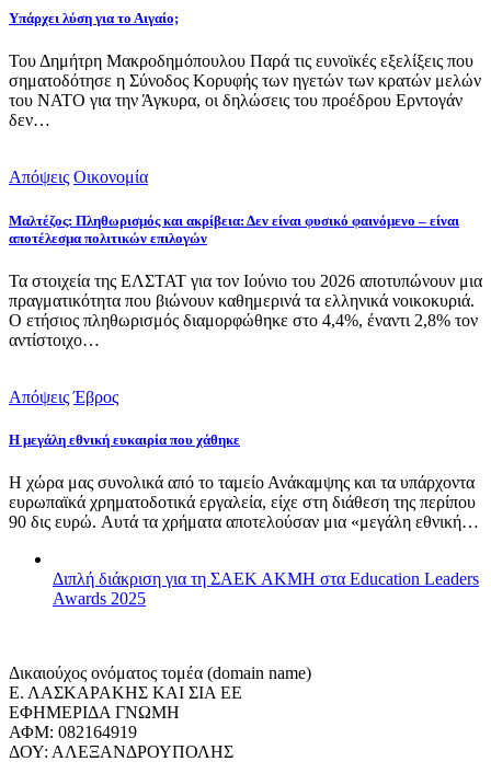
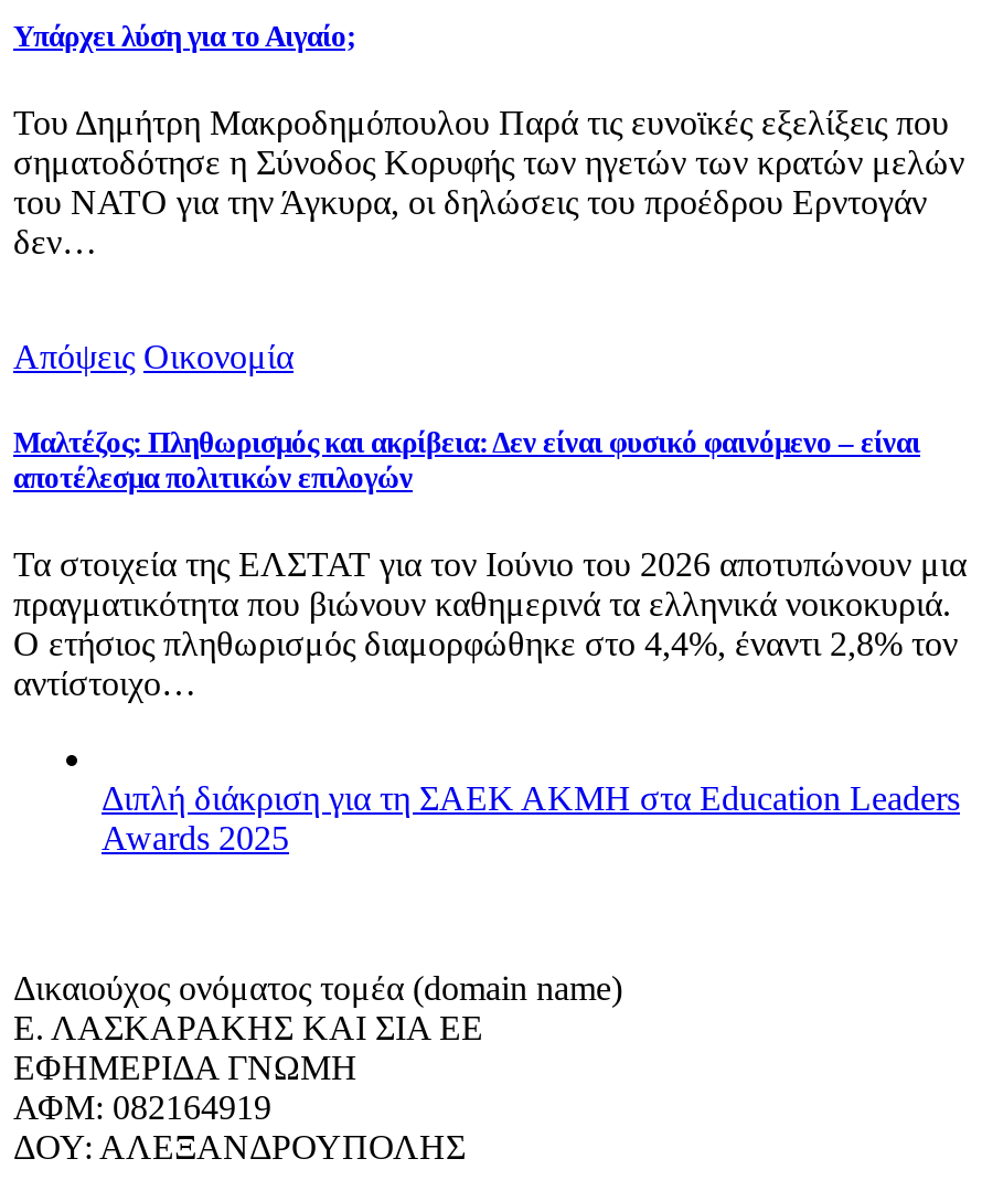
- Απόψεις Έβρος
- Η μεγάλη εθνική ευκαιρία που χάθηκε
- Η χώρα μας συνολικά από το ταμείο Ανάκαμψης και τα υπάρχοντα
- ευρωπαϊκά χρηματοδοτικά εργαλεία, είχε στη διάθεση της περίπου
- 90 δις ευρώ. Αυτά τα χρήματα αποτελούσαν μια «μεγάλη εθνική…
